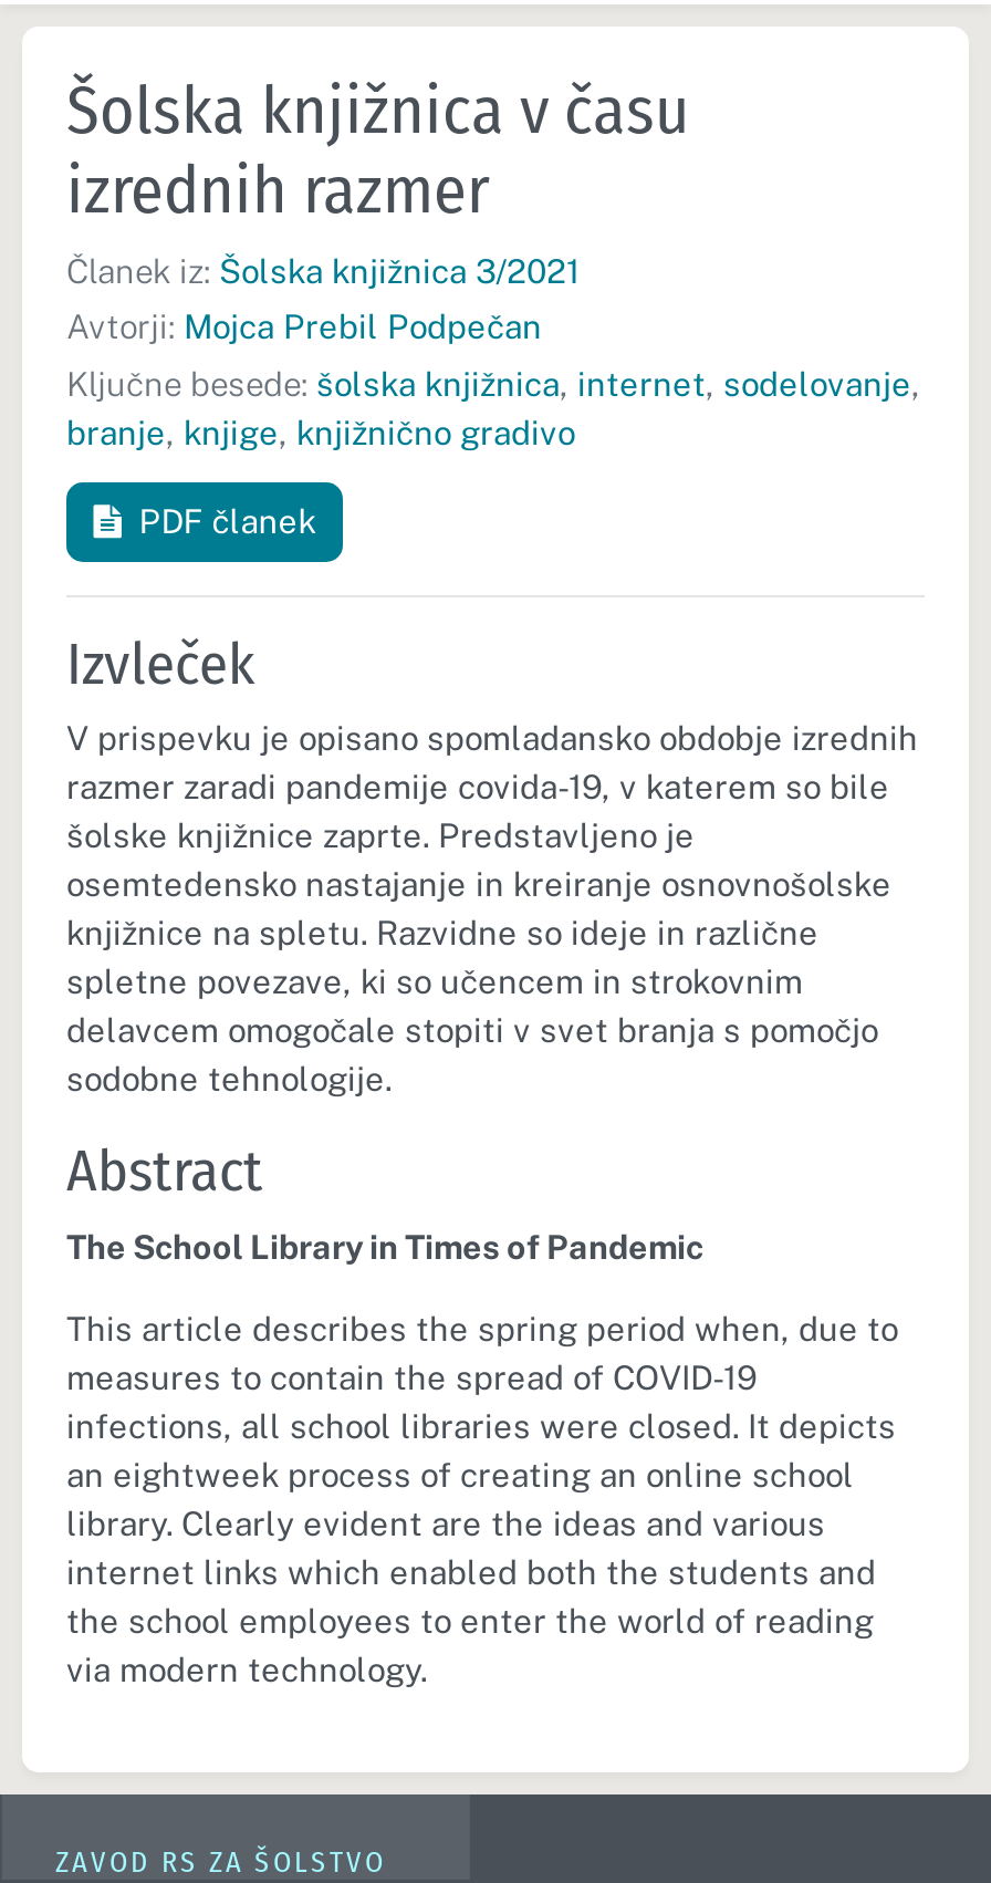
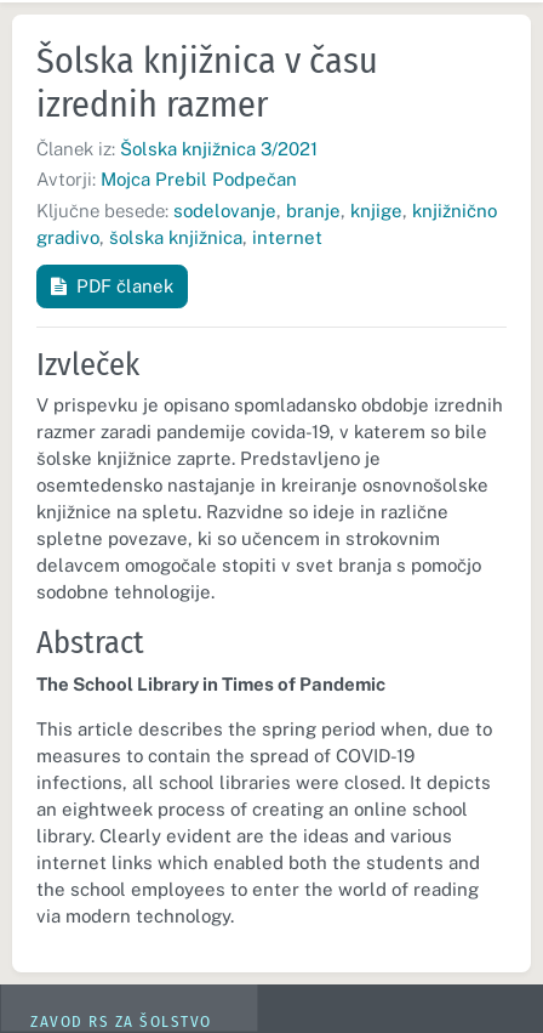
- Ključne besede: šolska knjižnica, internet, sodelovanje,
- branje, knjige, knjižnično gradivo
+ Ključne besede: sodelovanje, branje, knjige, knjižnično
+ gradivo, šolska knjižnica, internet
